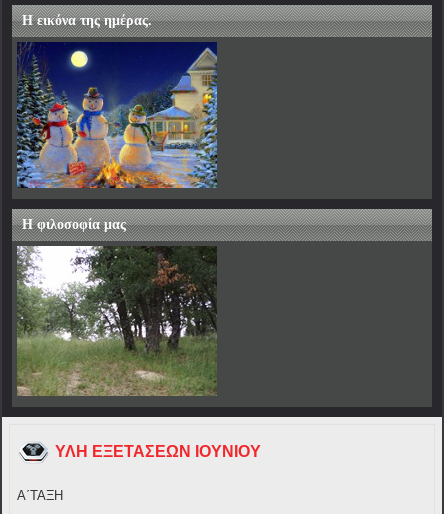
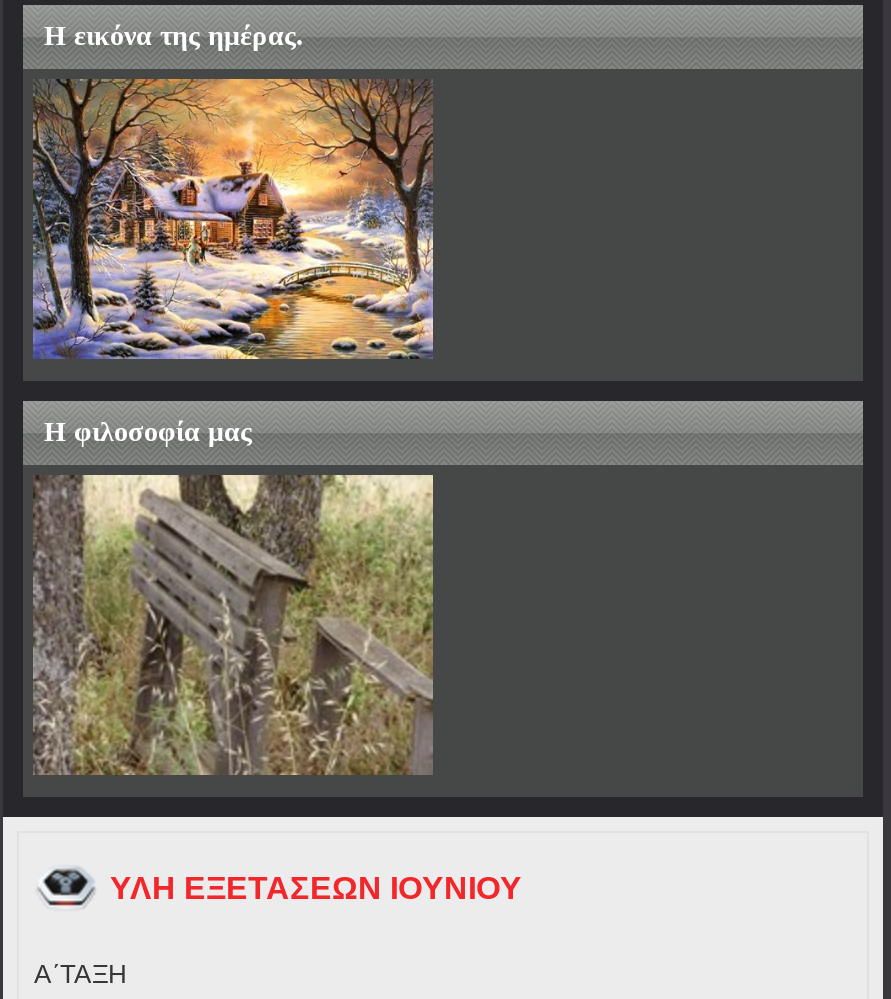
- [image]
+ [image]

- [image]
+ [image]
